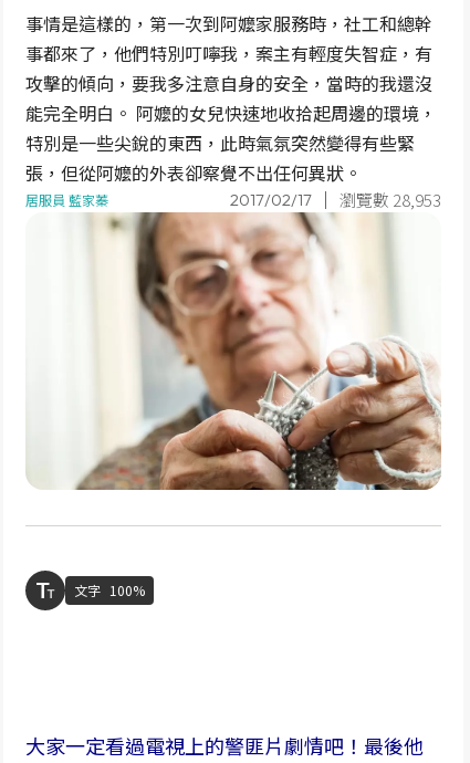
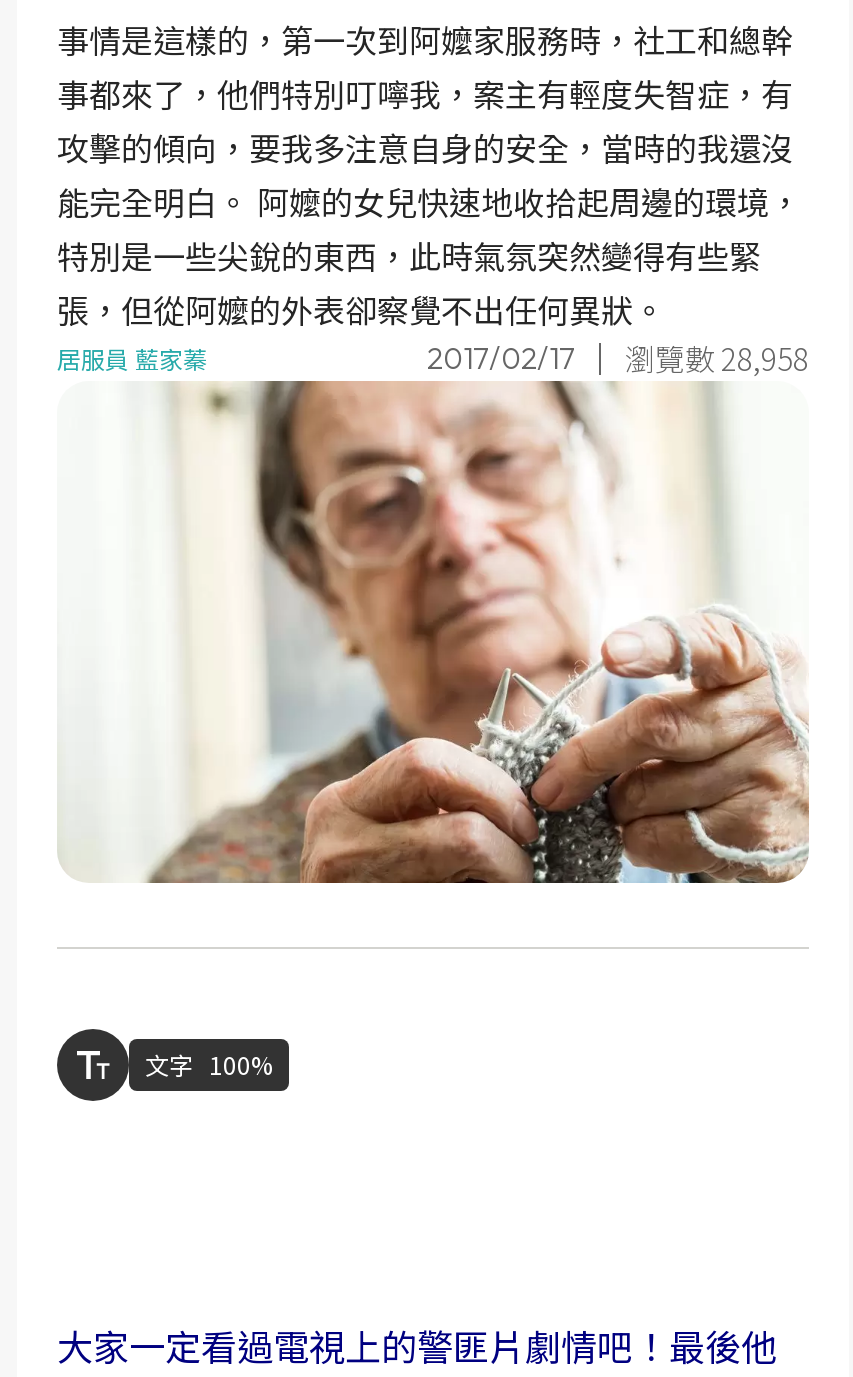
- 2017/02/17 瀏覽數 28,953
+ 2017/02/17 瀏覽數 28,958
